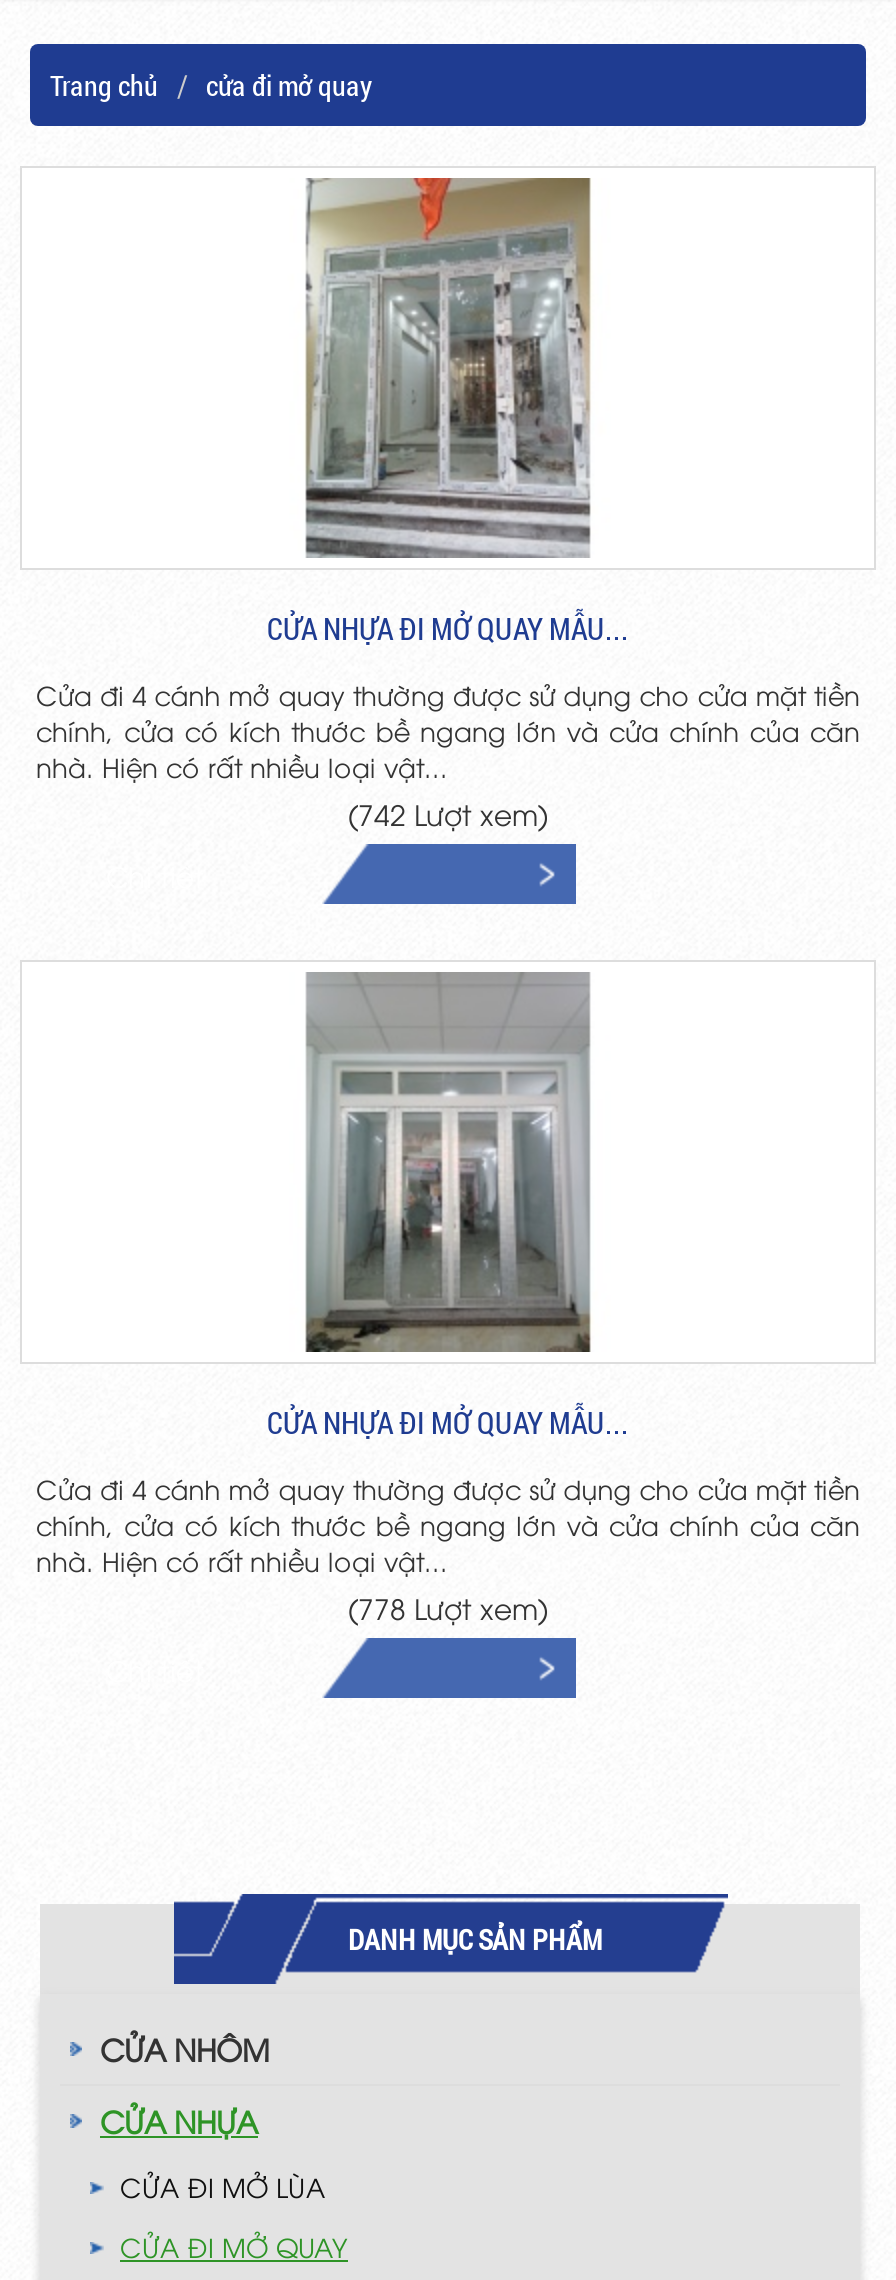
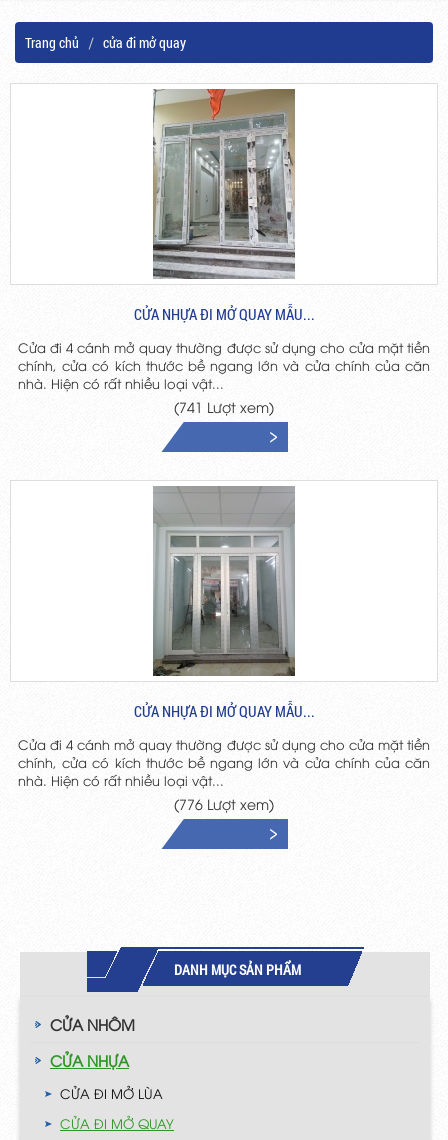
- (742 Lượt xem)
+ (741 Lượt xem)

- (778 Lượt xem)
+ (776 Lượt xem)
